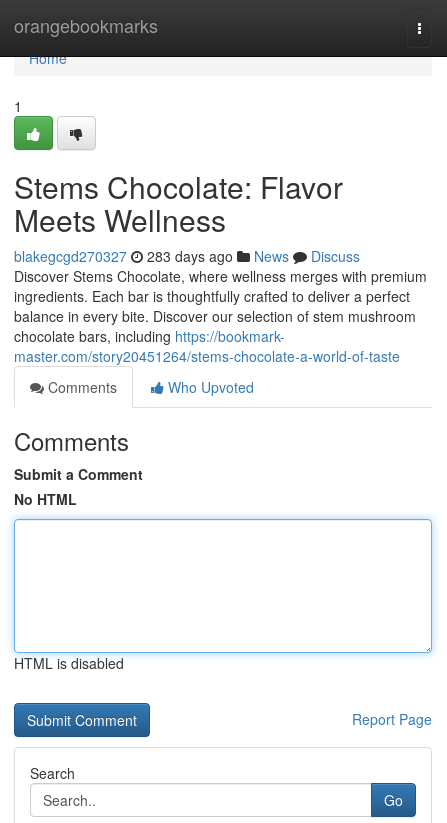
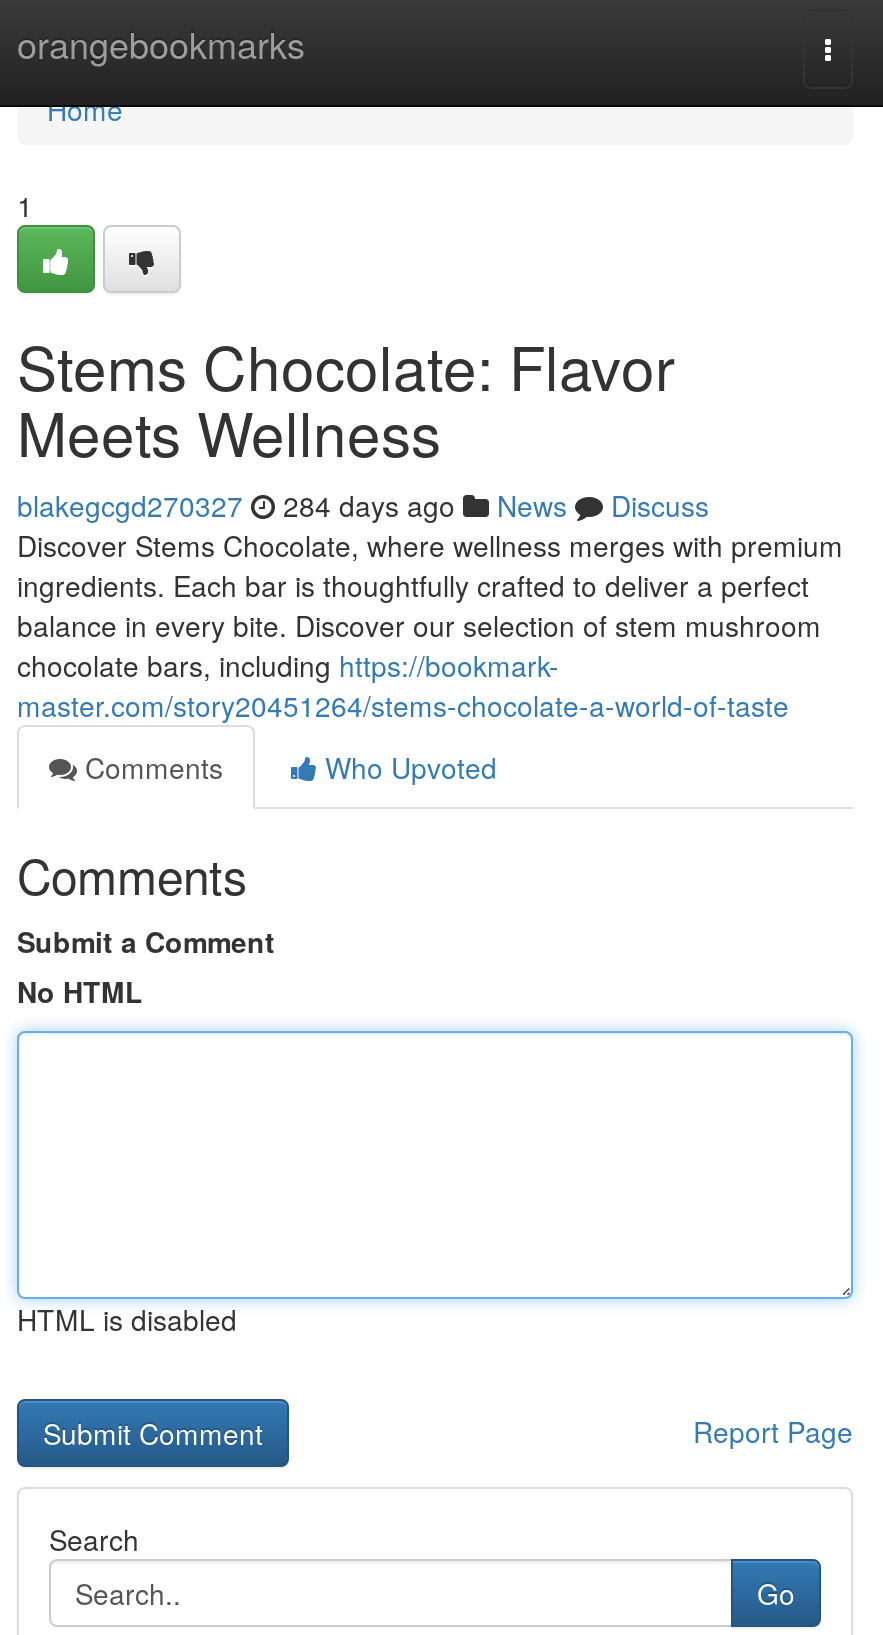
- blakegcgd270327 283 days ago News Discuss
+ blakegcgd270327 284 days ago News Discuss
